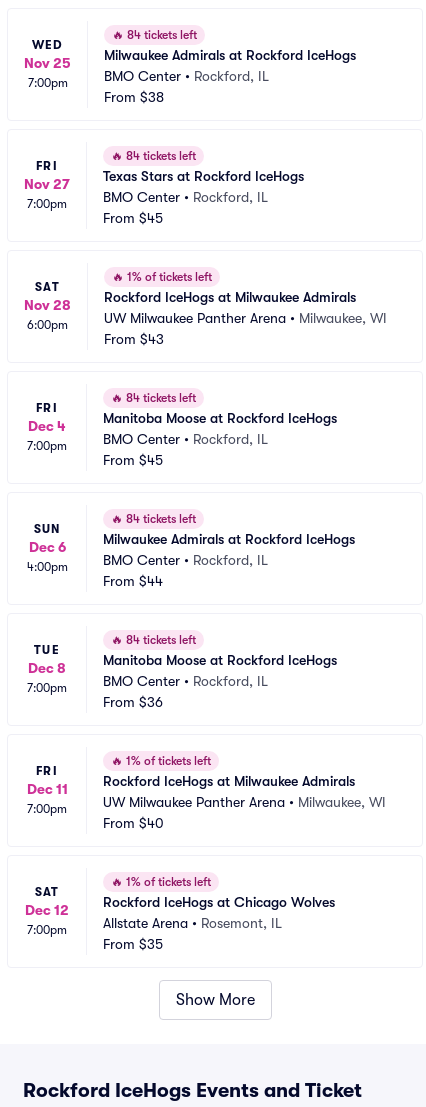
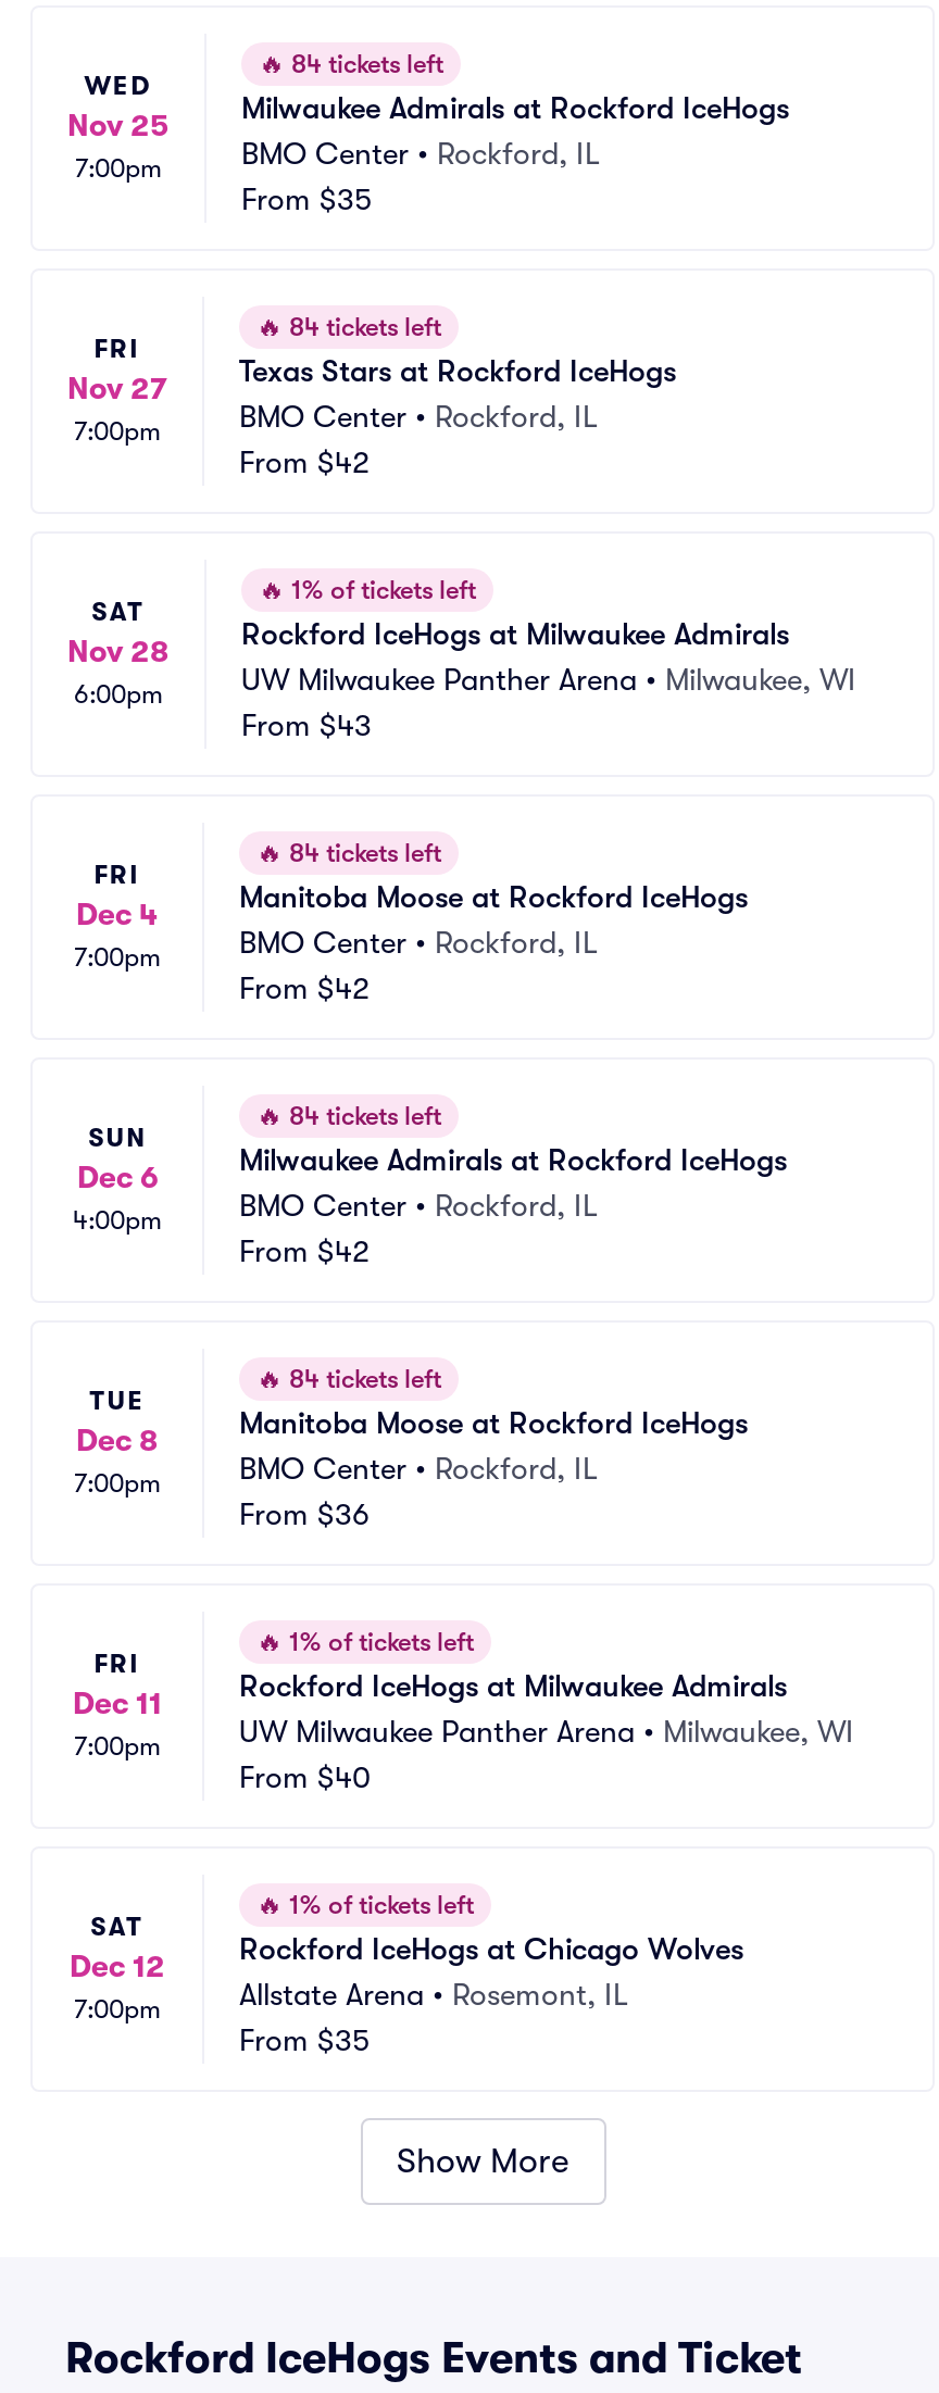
- From $38
+ From $35

- From $45
+ From $42

- From $45
+ From $42

- From $44
+ From $42
